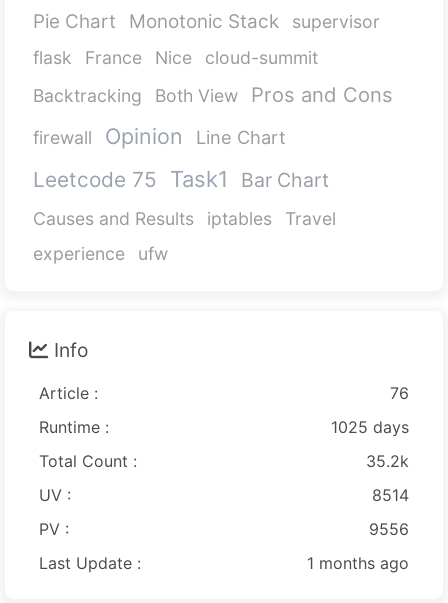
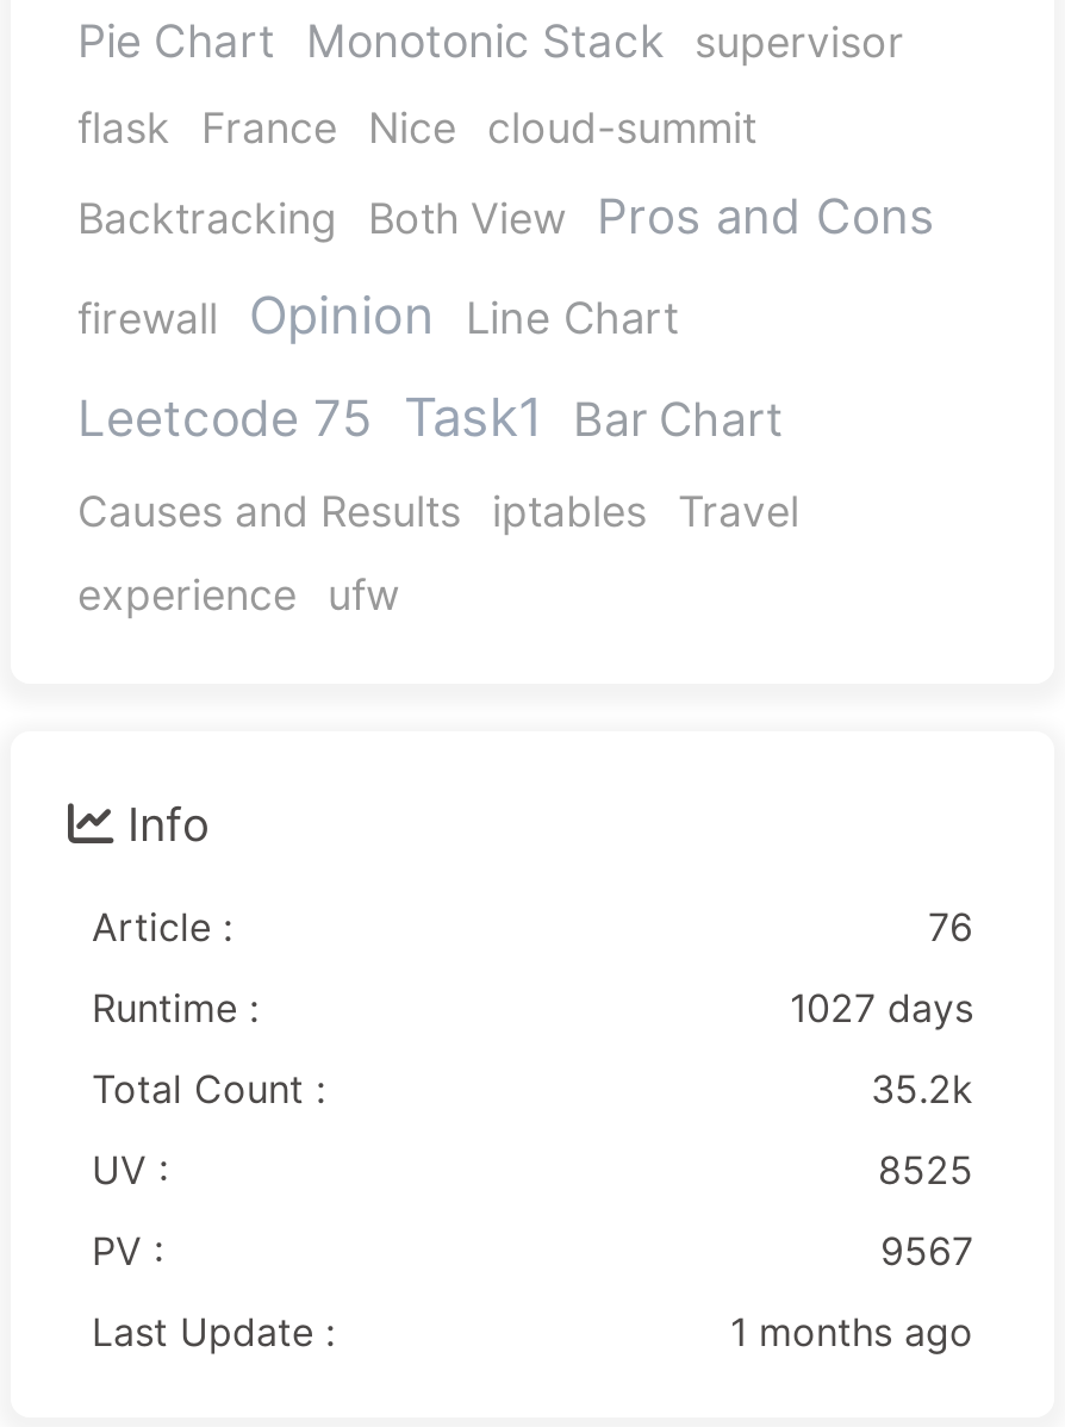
- 1025 days
+ 1027 days

- 8514
+ 8525

- 9556
+ 9567
